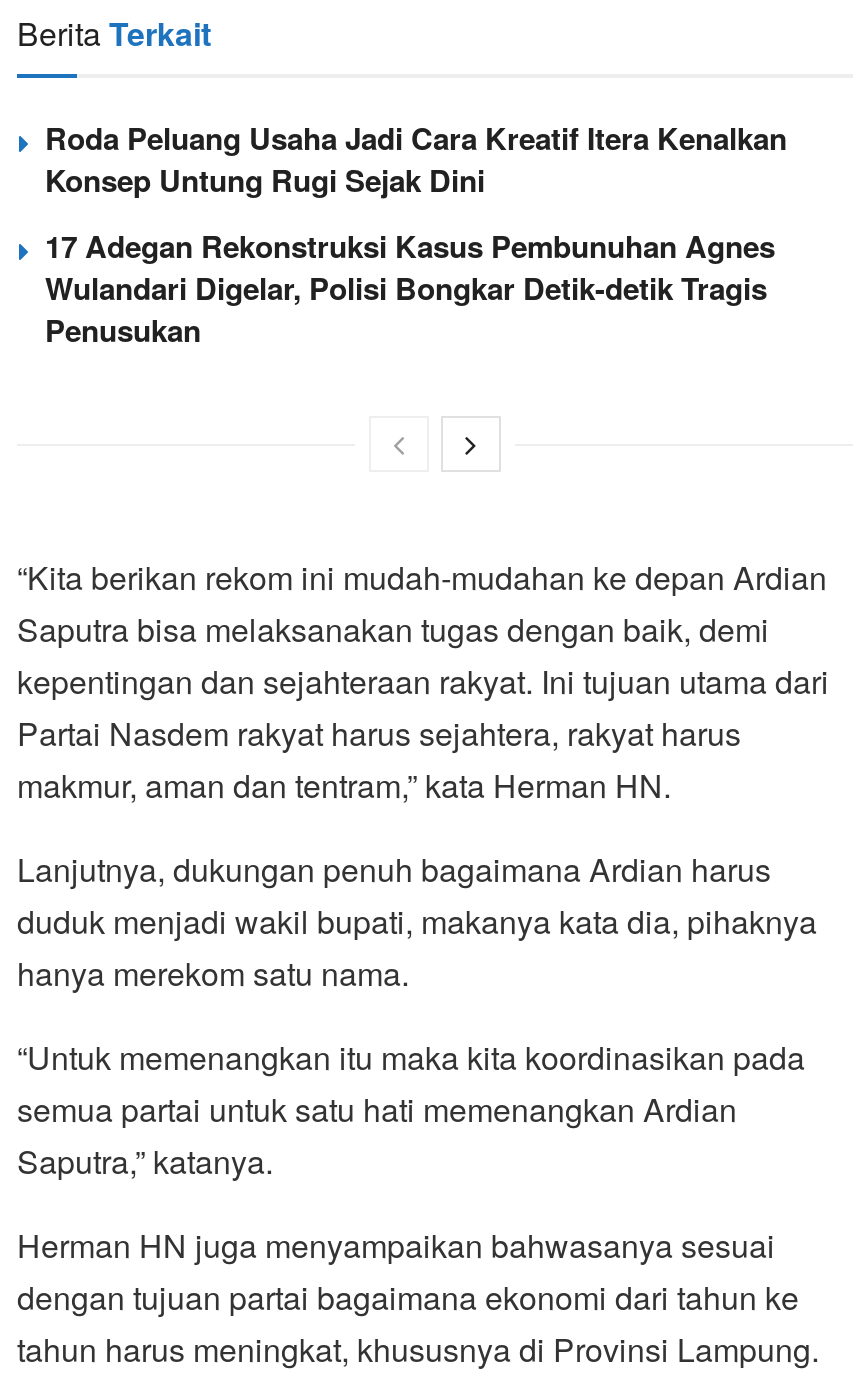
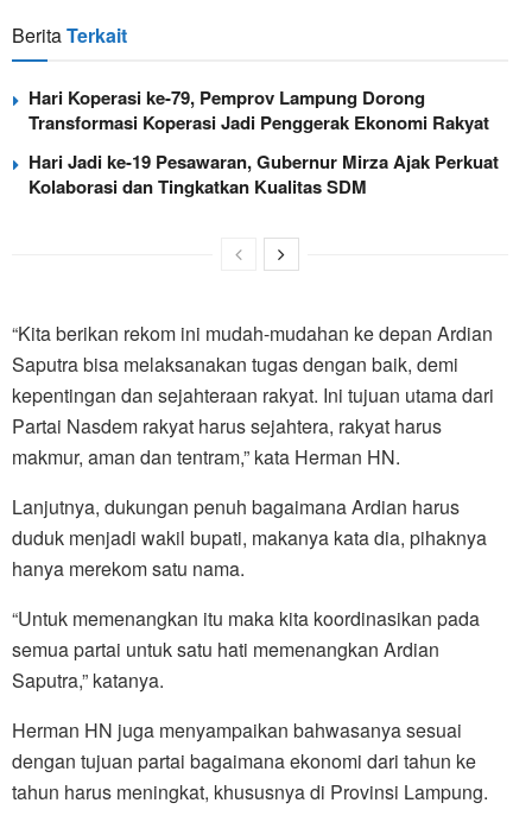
- Roda Peluang Usaha Jadi Cara Kreatif Itera Kenalkan
- Konsep Untung Rugi Sejak Dini
+ Hari Koperasi ke-79, Pemprov Lampung Dorong
+ Transformasi Koperasi Jadi Penggerak Ekonomi Rakyat

- 17 Adegan Rekonstruksi Kasus Pembunuhan Agnes
- Wulandari Digelar, Polisi Bongkar Detik-detik Tragis
- Penusukan
+ Hari Jadi ke-19 Pesawaran, Gubernur Mirza Ajak Perkuat
+ Kolaborasi dan Tingkatkan Kualitas SDM
